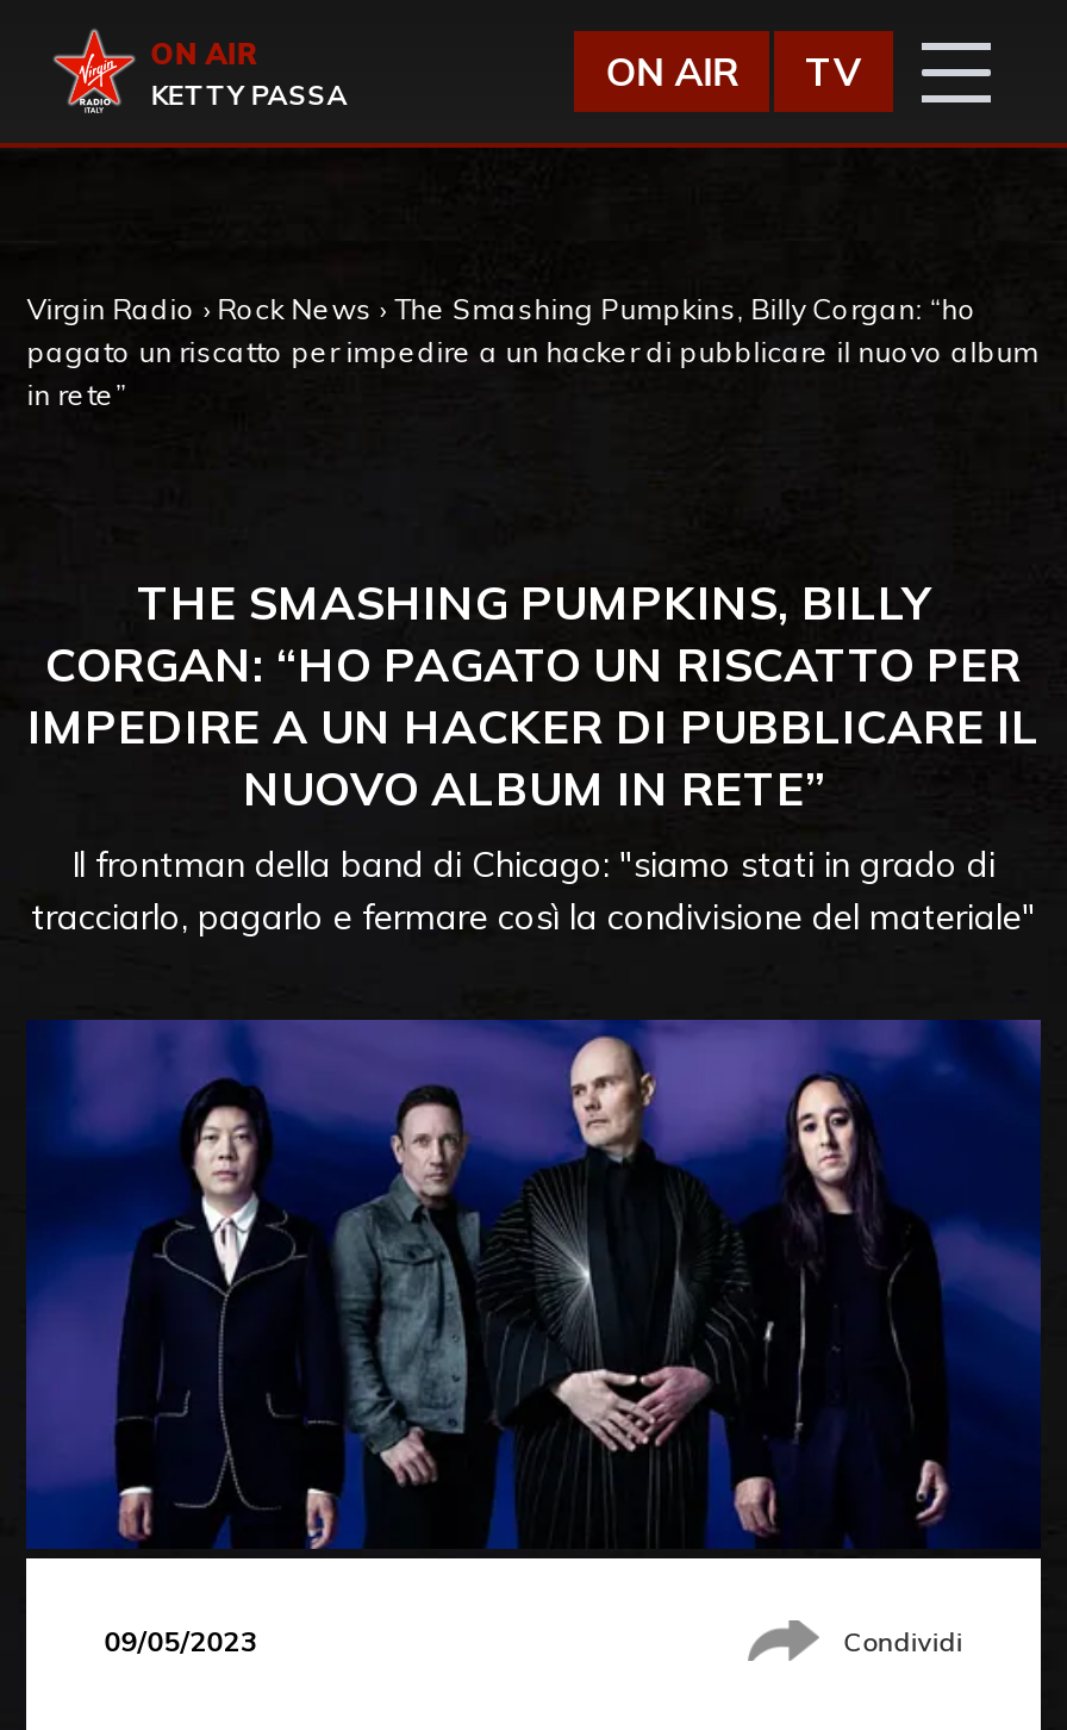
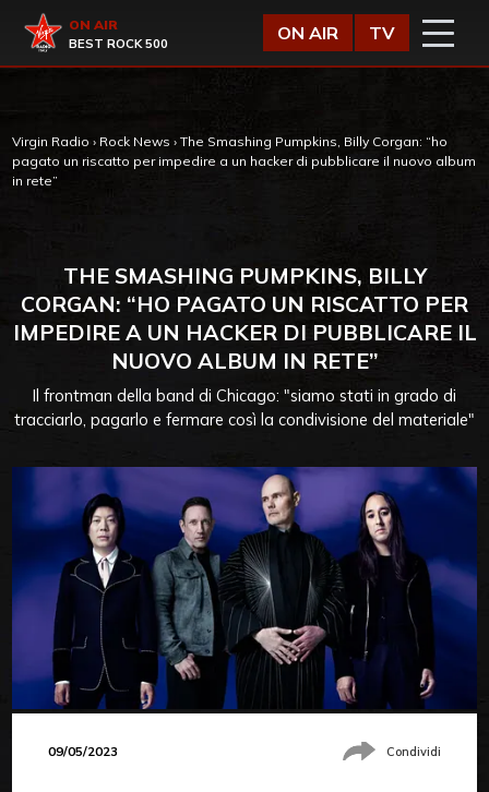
- KETTY PASSA
+ BEST ROCK 500
